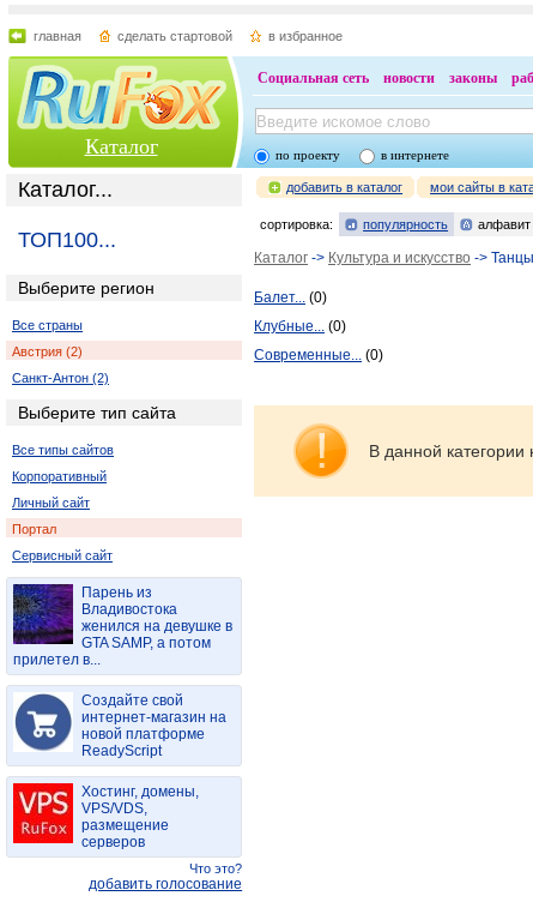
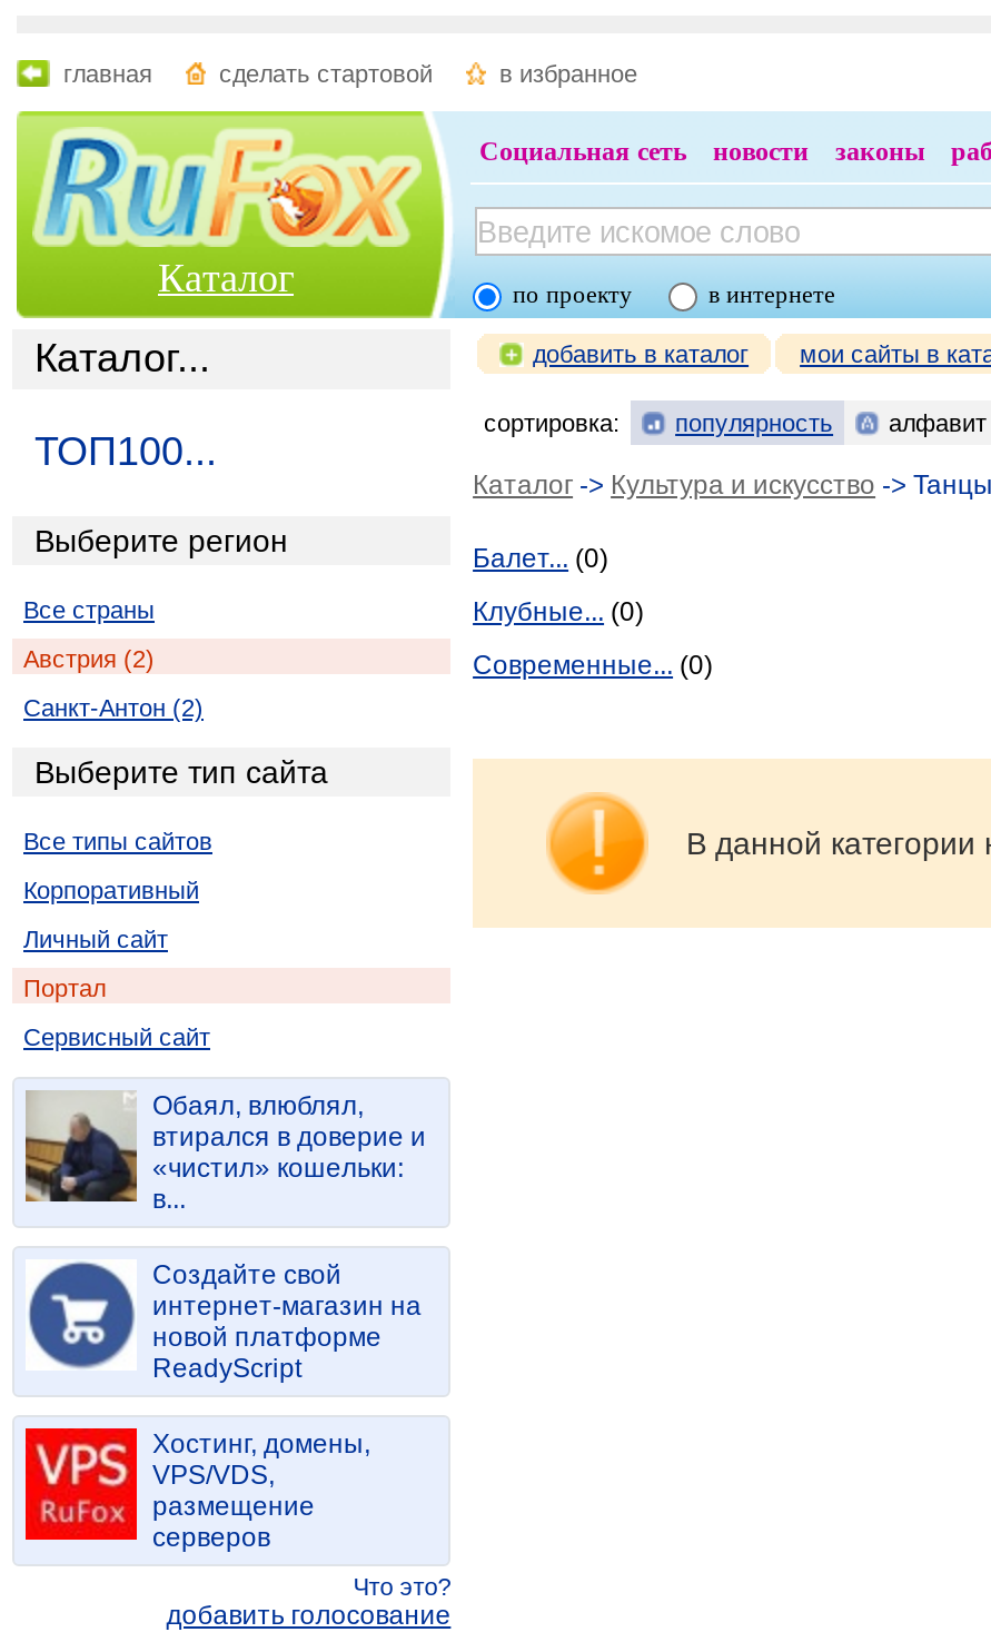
- [image]
- Парень из
- Владивостока
- женился на девушке в
- GTA SAMP, а потом
- прилетел в...
+ [image]
+ Обаял, влюблял,
+ втирался в доверие и
+ «чистил» кошельки:
+ в...
